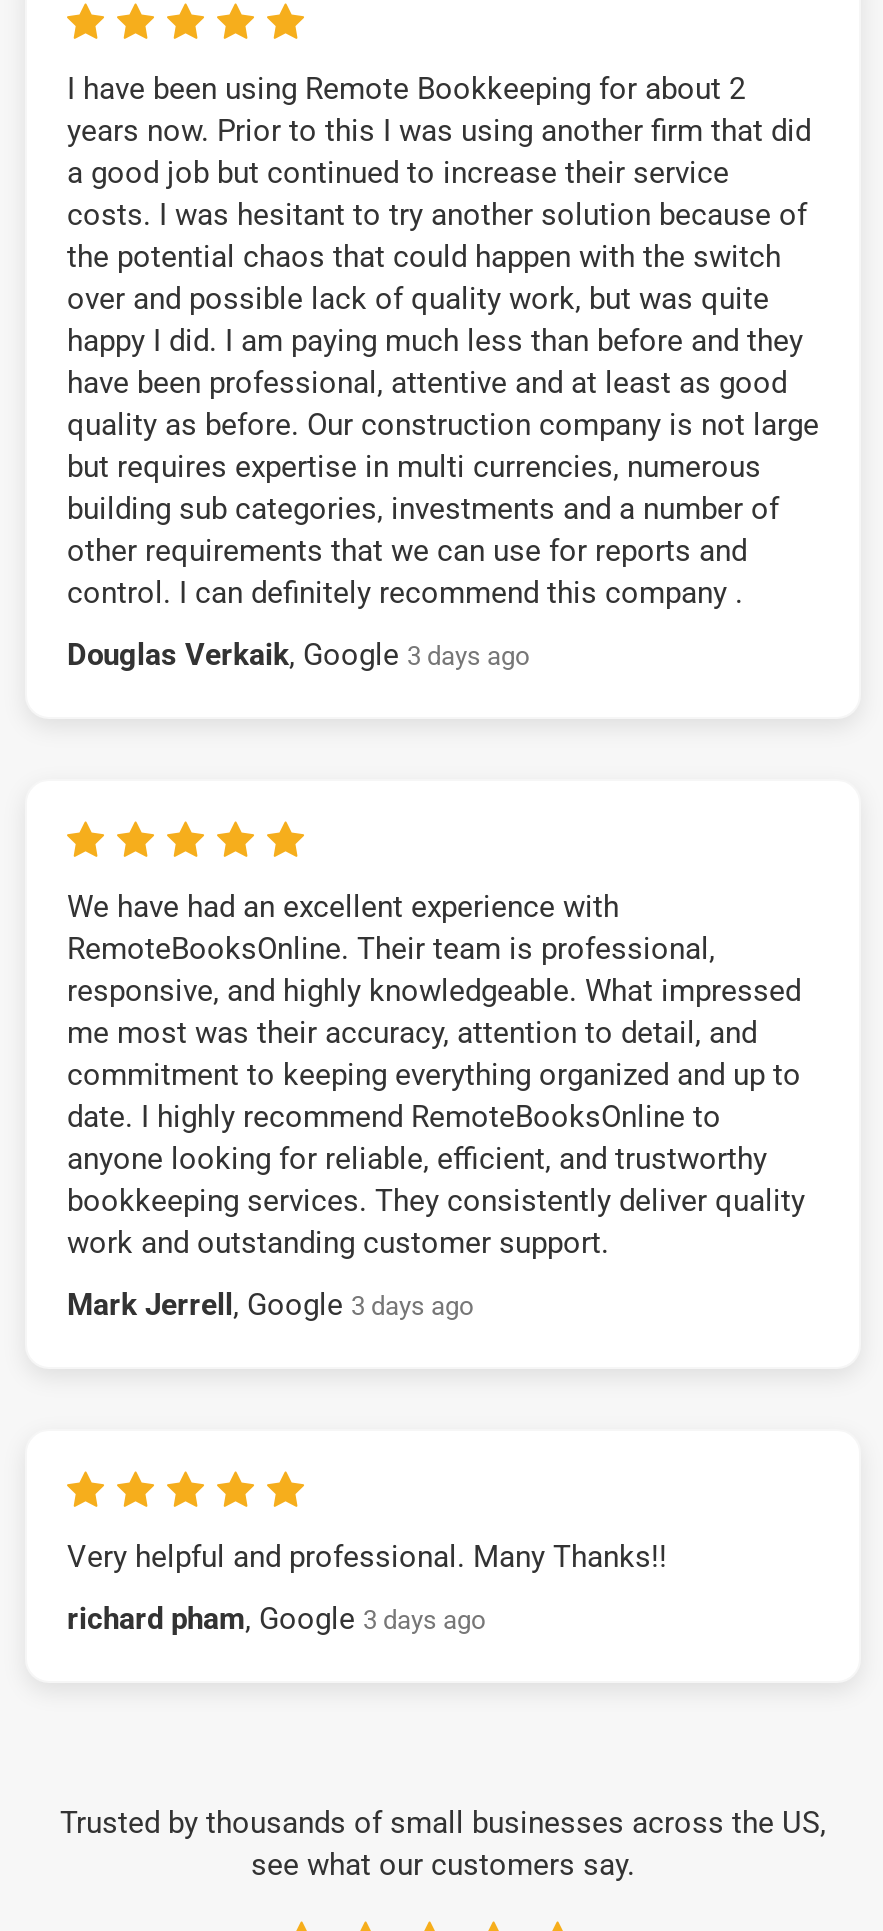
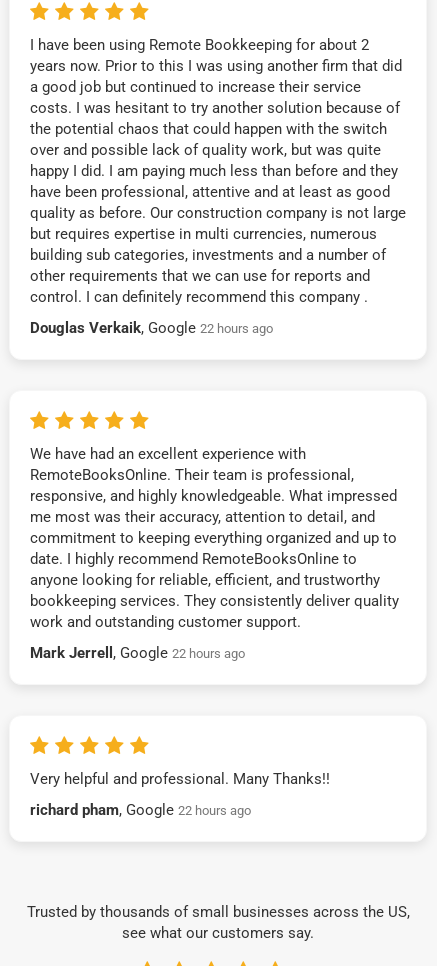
- Douglas Verkaik, Google 3 days ago
+ Douglas Verkaik, Google 22 hours ago

- Mark Jerrell, Google 3 days ago
+ Mark Jerrell, Google 22 hours ago

- richard pham, Google 3 days ago
+ richard pham, Google 22 hours ago
